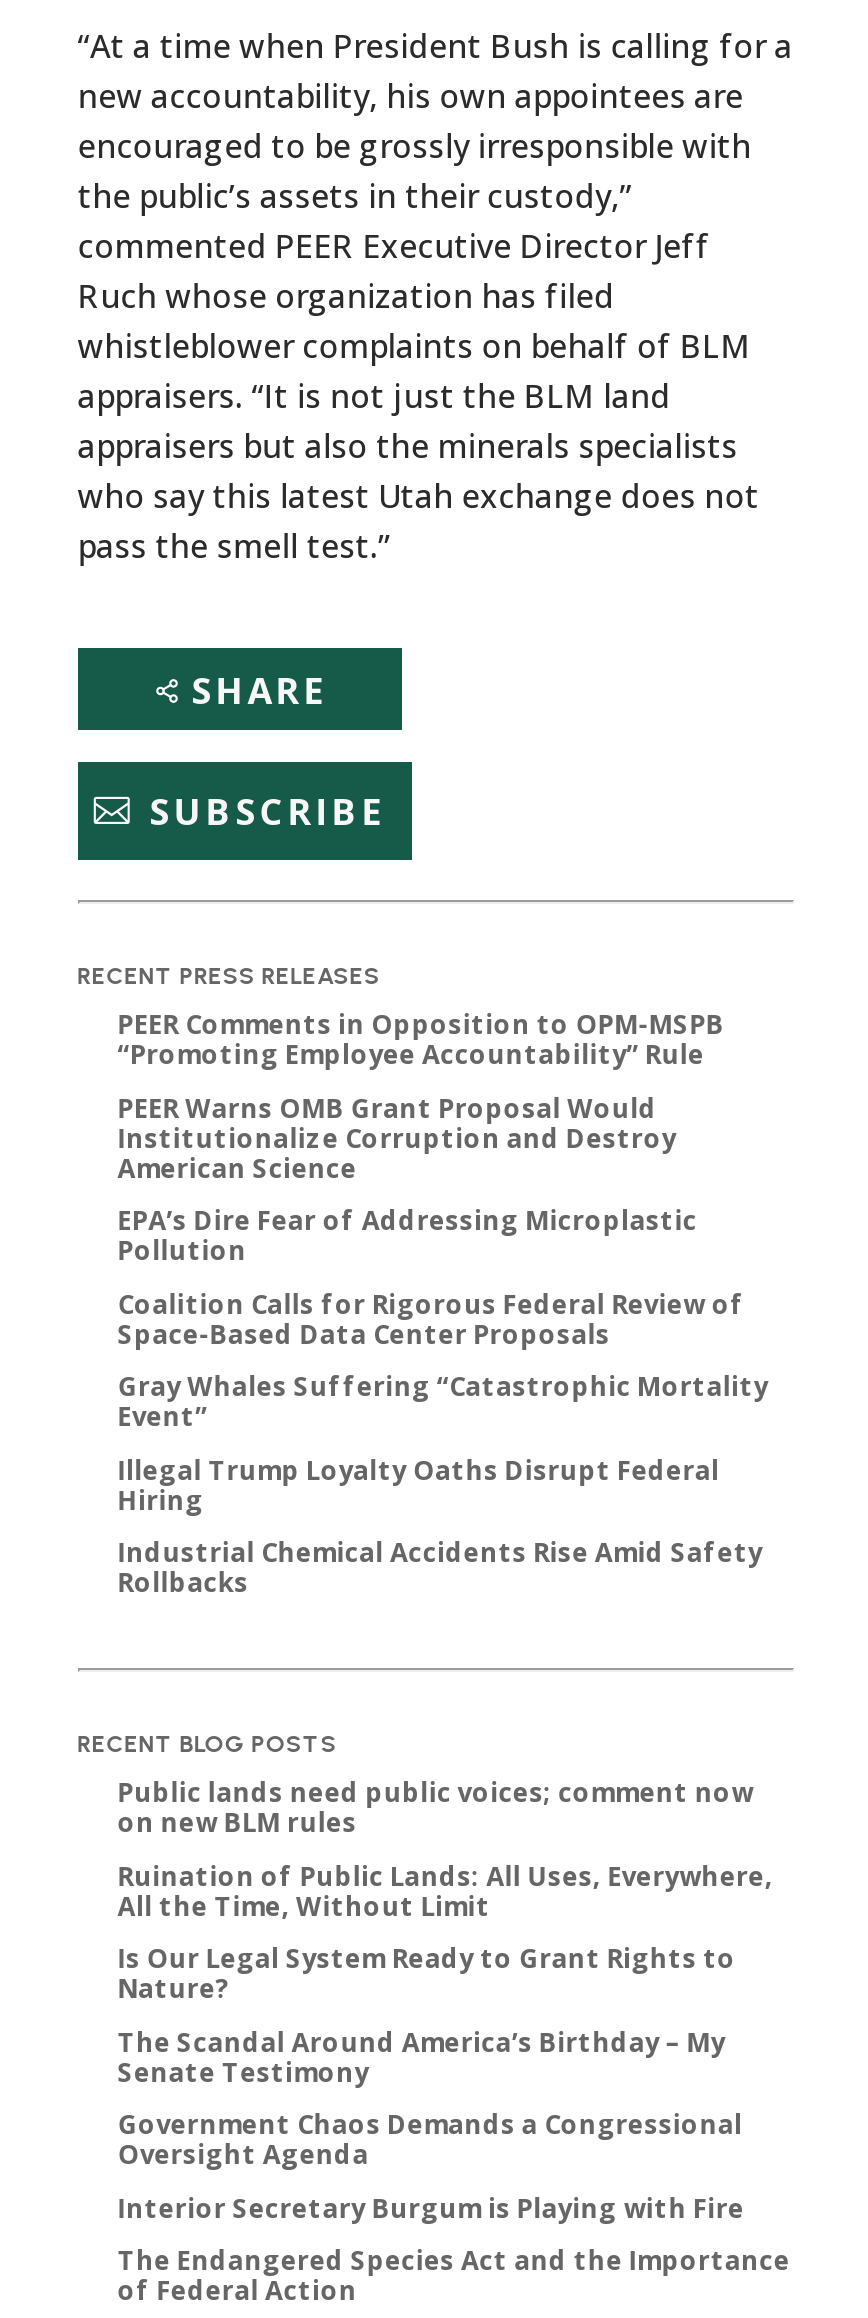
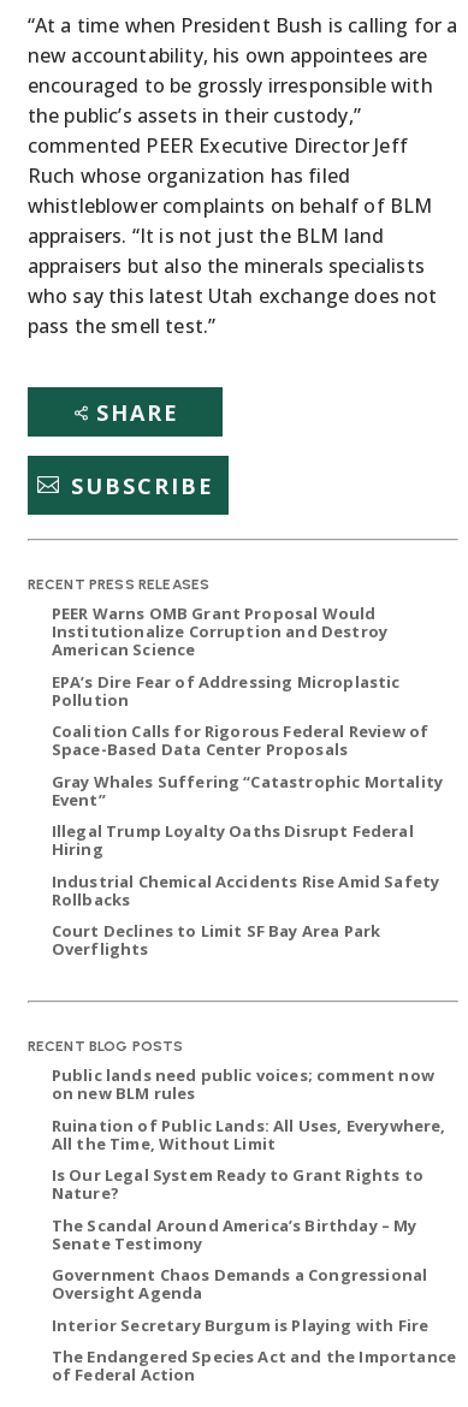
- PEER Comments in Opposition to OPM-MSPB
- “Promoting Employee Accountability” Rule

moved up: PEER Warns OMB Grant Proposal Would | Institutionalize Corruption and Destroy | American Science | ... | Industrial Chemical Accidents Rise Amid Safety | Rollbacks

+ Court Declines to Limit SF Bay Area Park
+ Overflights
